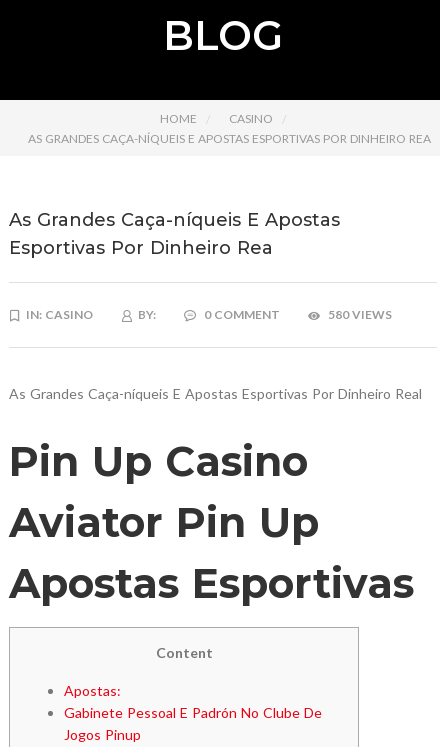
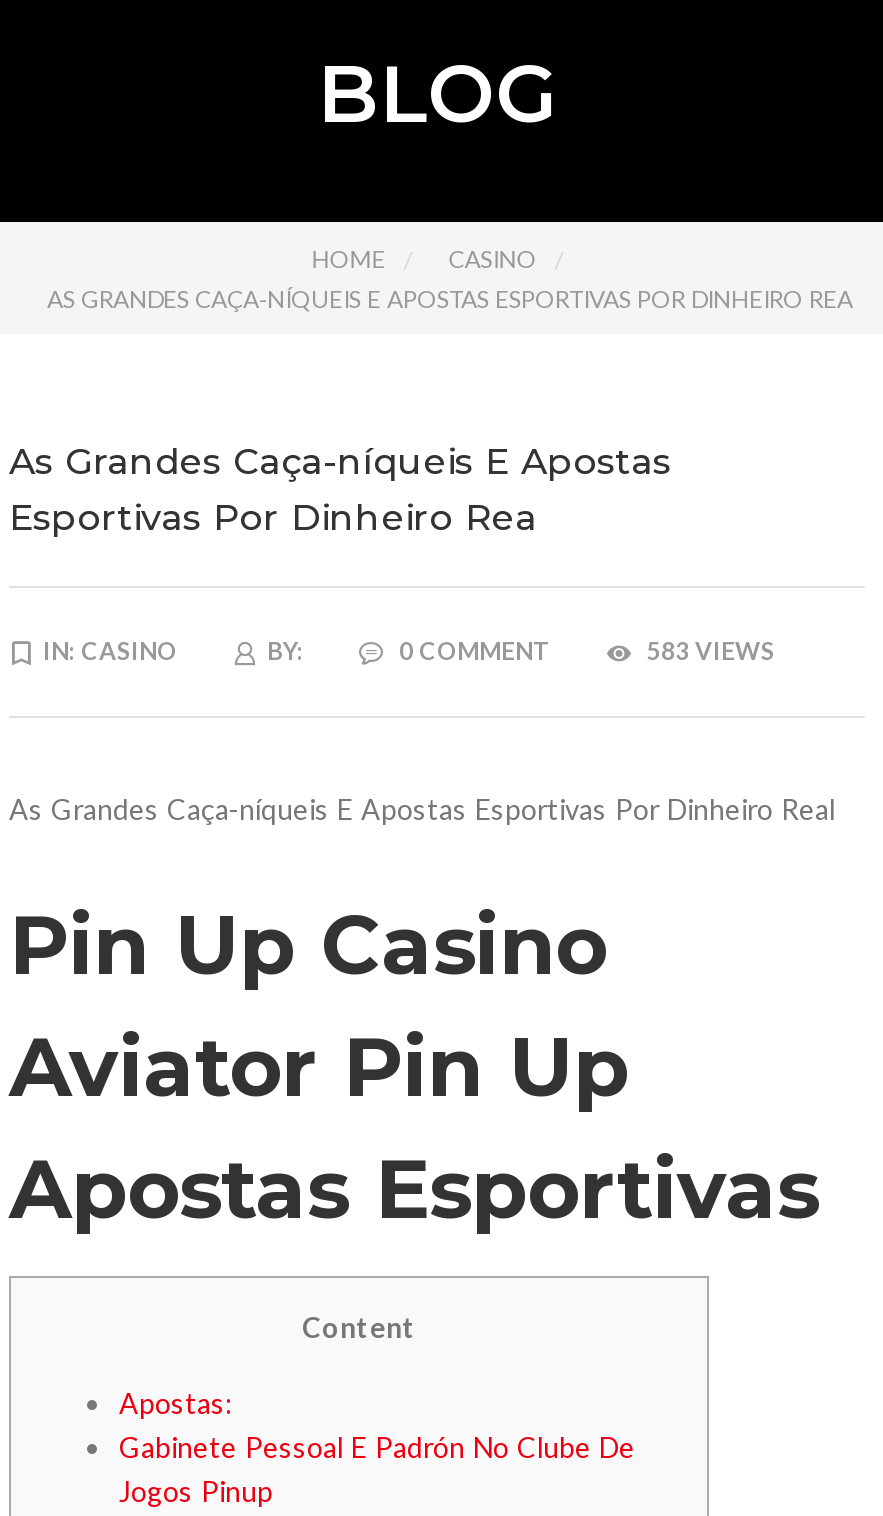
- 580 VIEWS
+ 583 VIEWS
